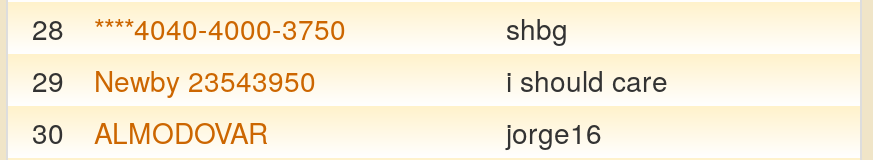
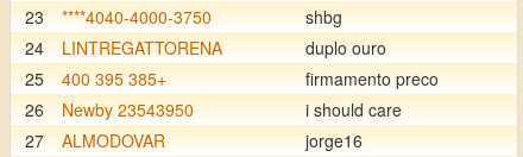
- 28 ****4040-4000-3750
+ 23 ****4040-4000-3750

- 29
+ 24
+ LINTREGATTORENA
+ duplo ouro
+ 25
+ 400 395 385+
+ firmamento preco
+ 26

- 30 ALMODOVAR
+ 27 ALMODOVAR
